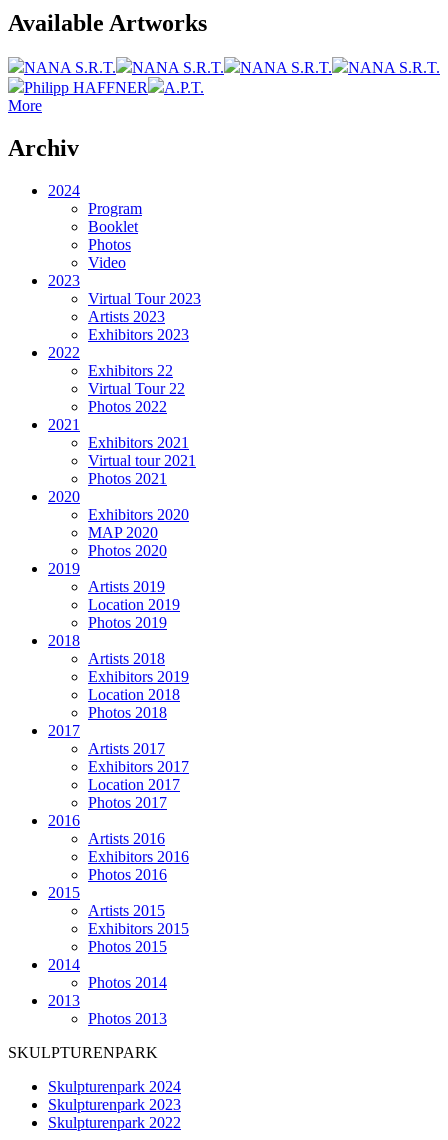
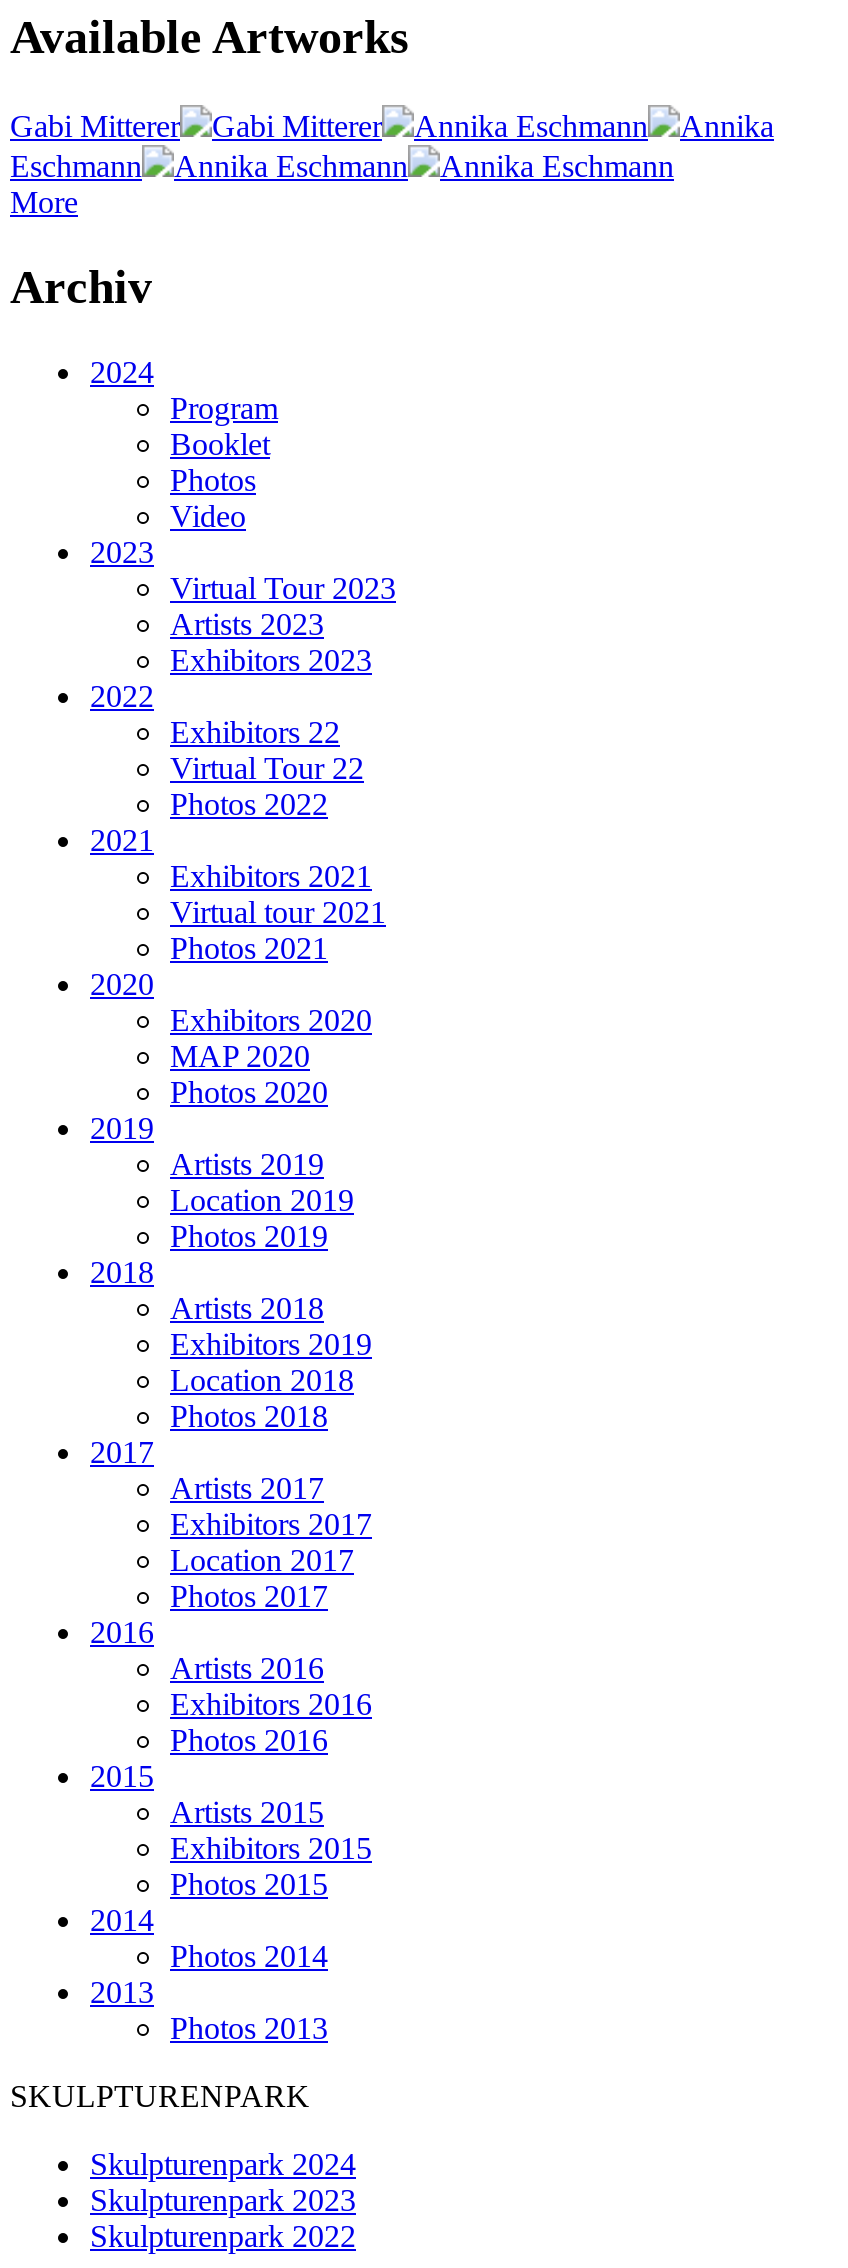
- NANA S.R.T.
- NANA S.R.T.
- NANA S.R.T.
- NANA S.R.T.
- Philipp HAFFNER
- A.P.T.
+ Gabi Mitterer
+ Gabi Mitterer
+ Annika Eschmann
+ Annika
+ Eschmann
+ Annika Eschmann
+ Annika Eschmann
